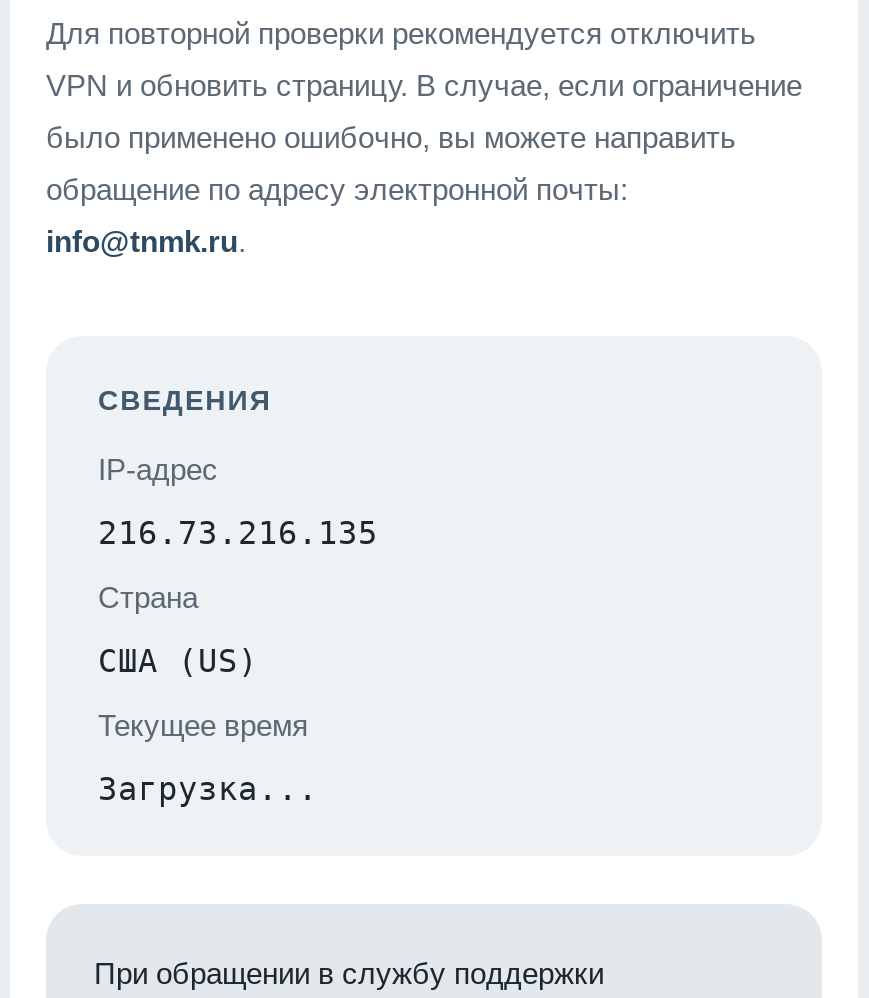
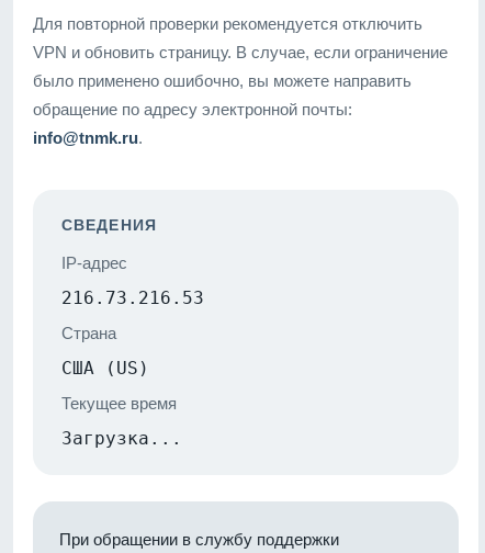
- 216.73.216.135
+ 216.73.216.53
